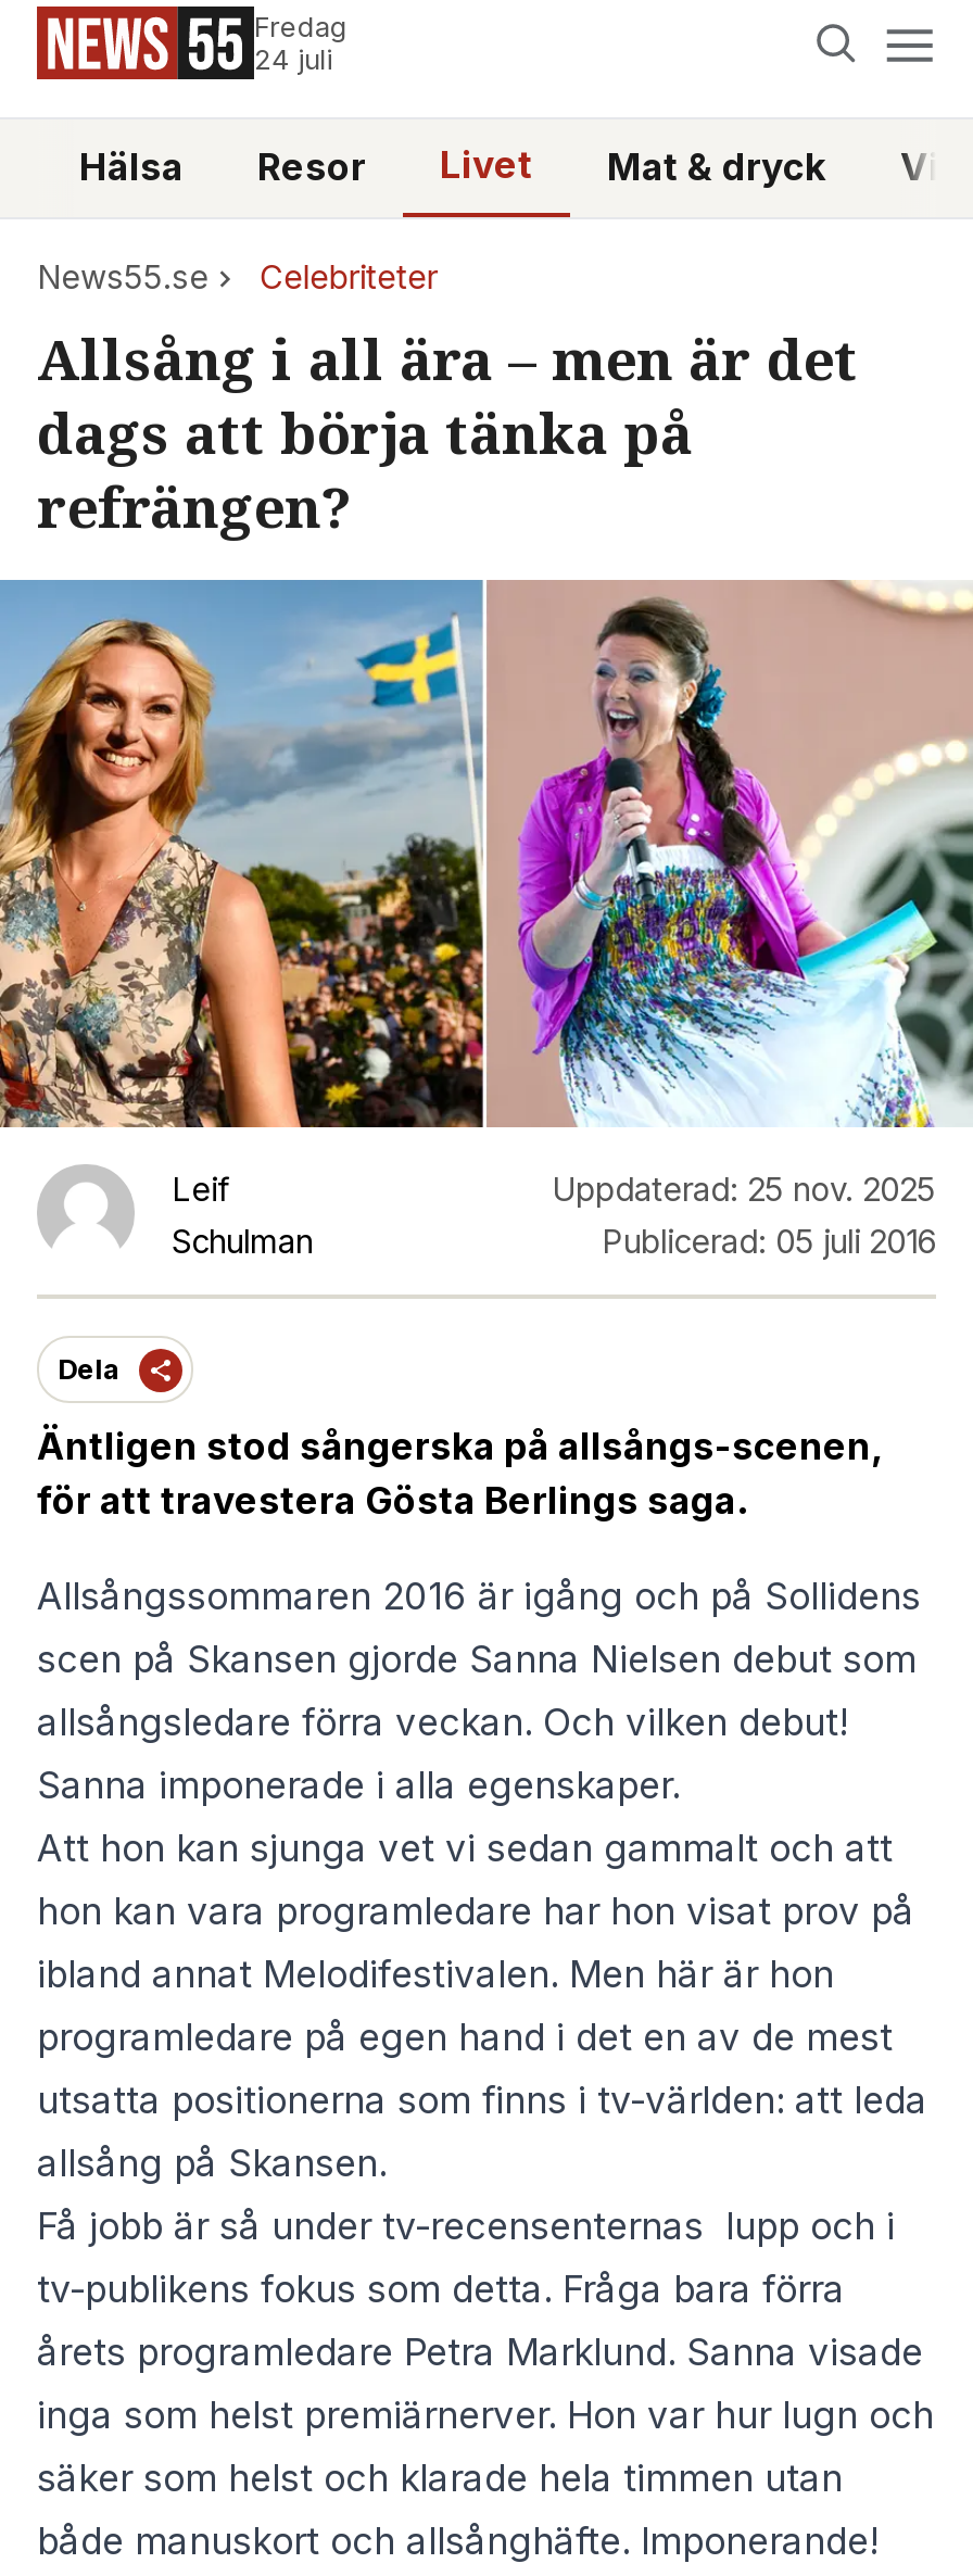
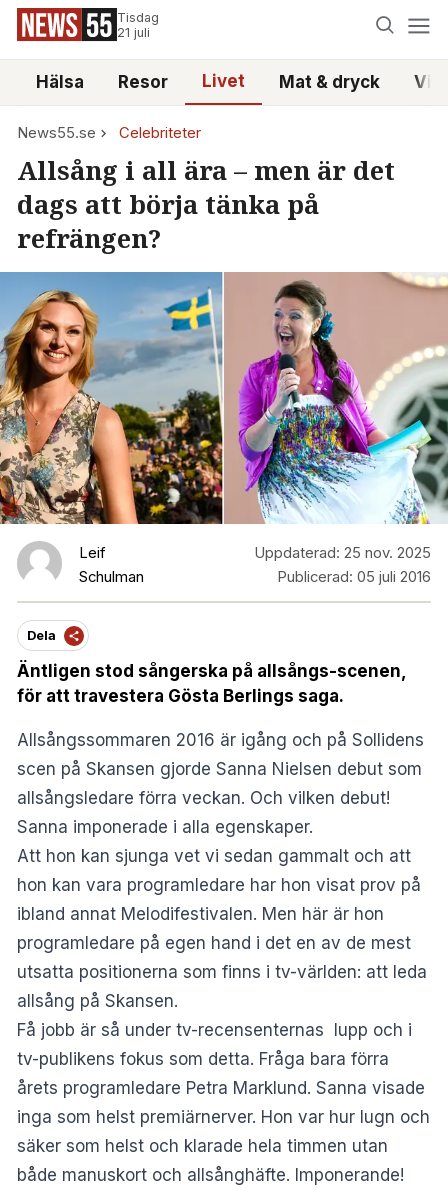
- Fredag
- 24 juli
+ Tisdag
+ 21 juli
